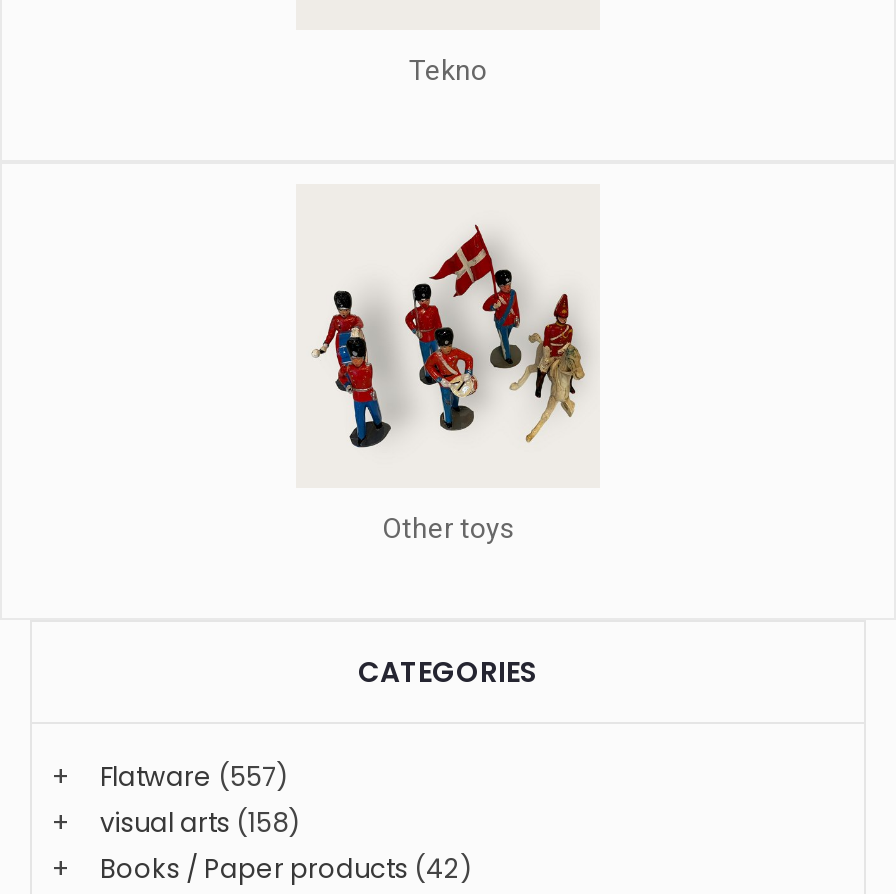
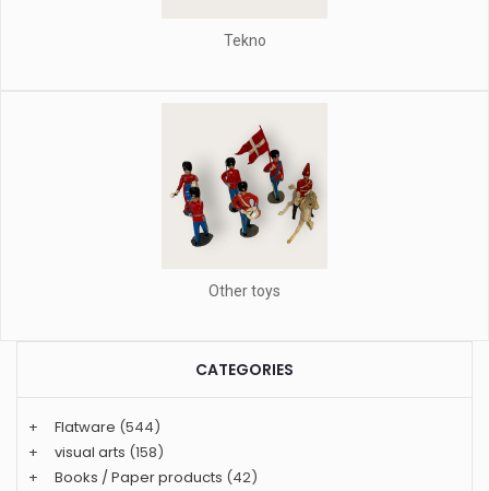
- Flatware (557)
+ Flatware (544)
